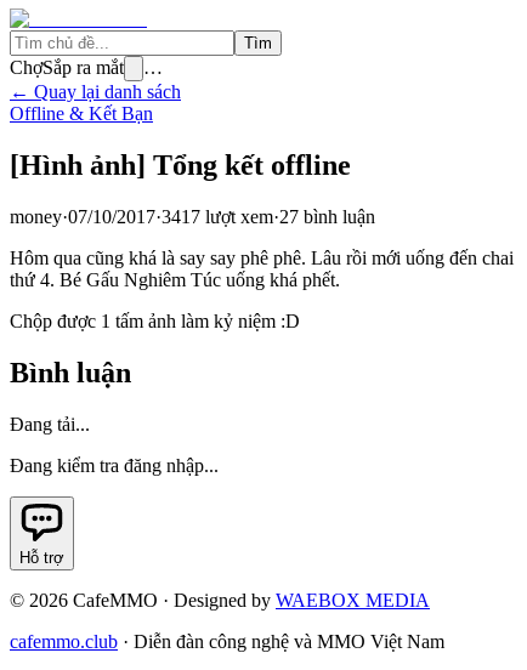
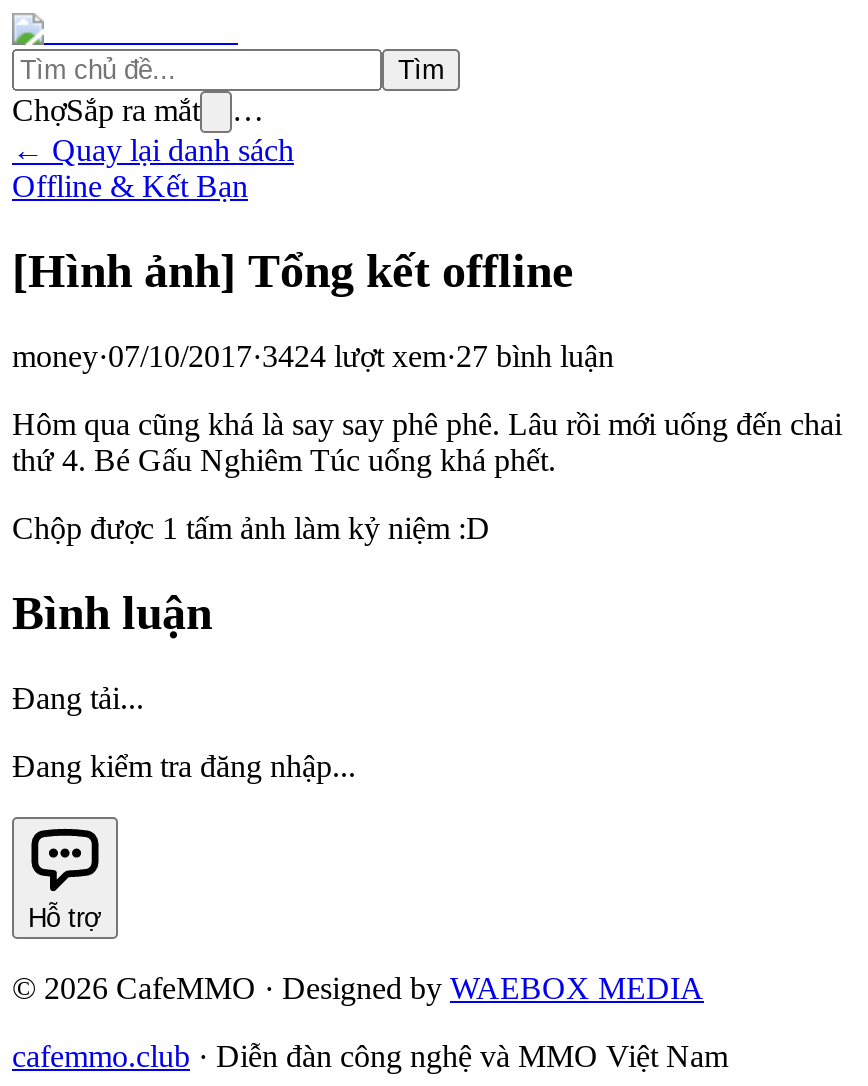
- money·07/10/2017·3417 lượt xem·27 bình luận
+ money·07/10/2017·3424 lượt xem·27 bình luận
